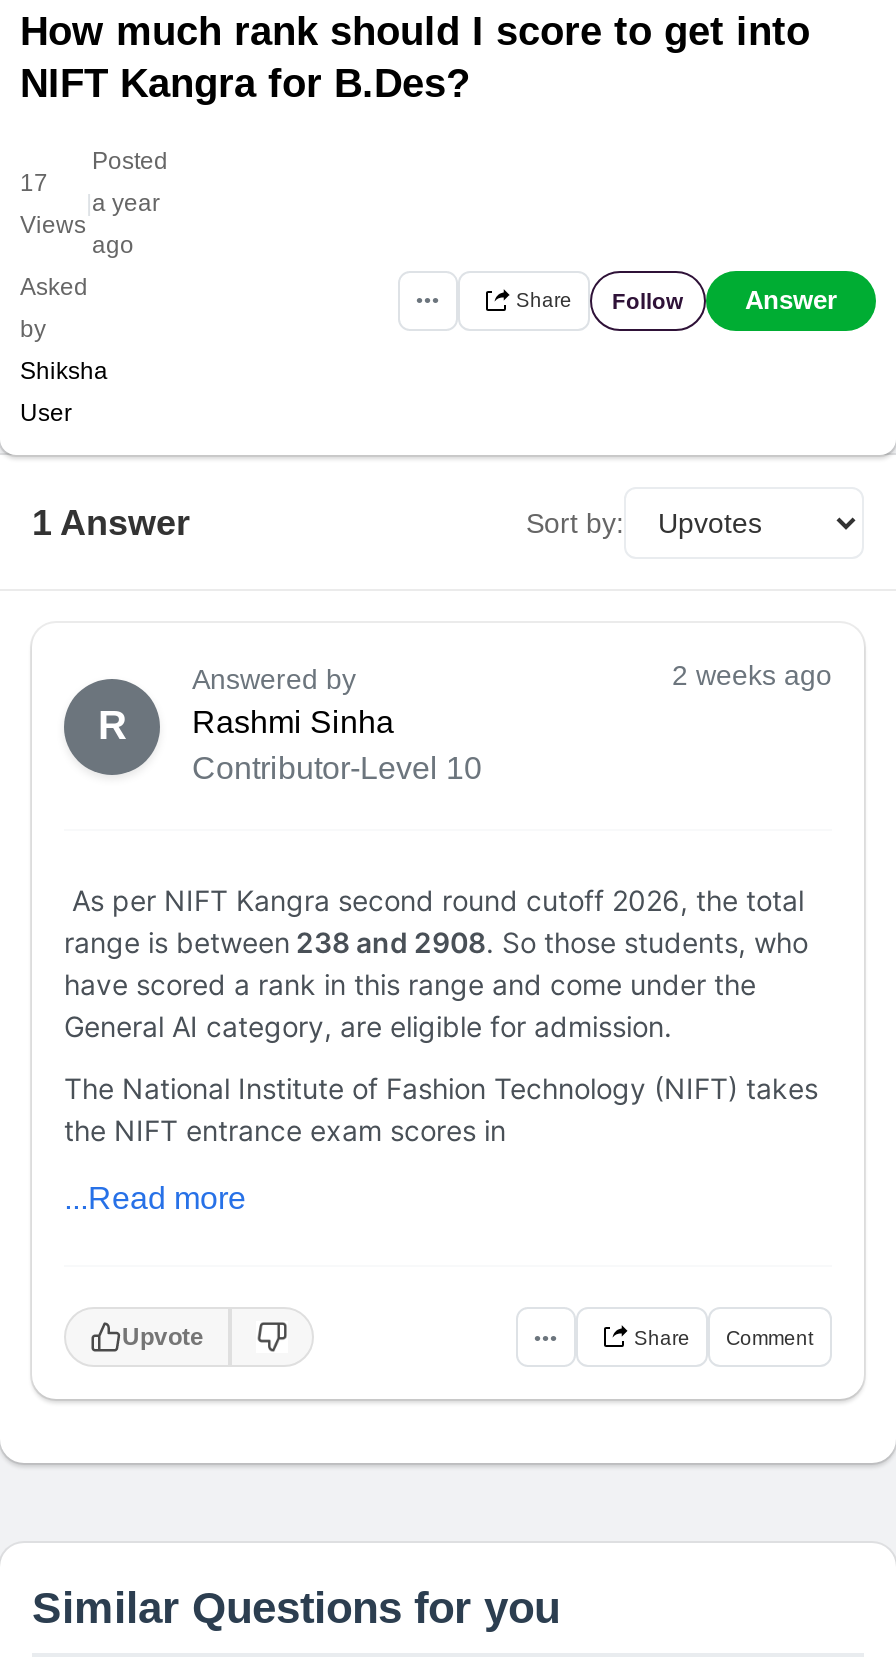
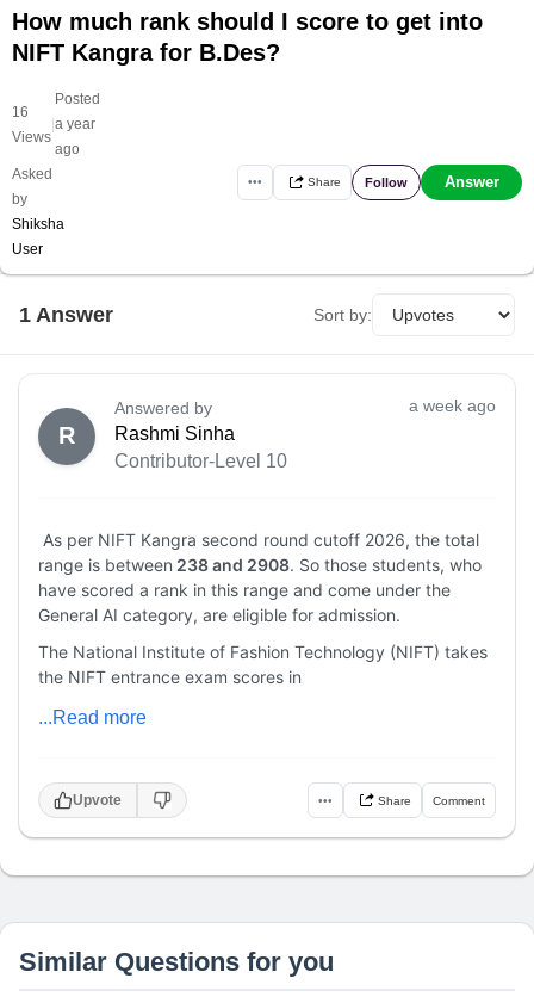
- 17
+ 16

- 2 weeks ago
+ a week ago
